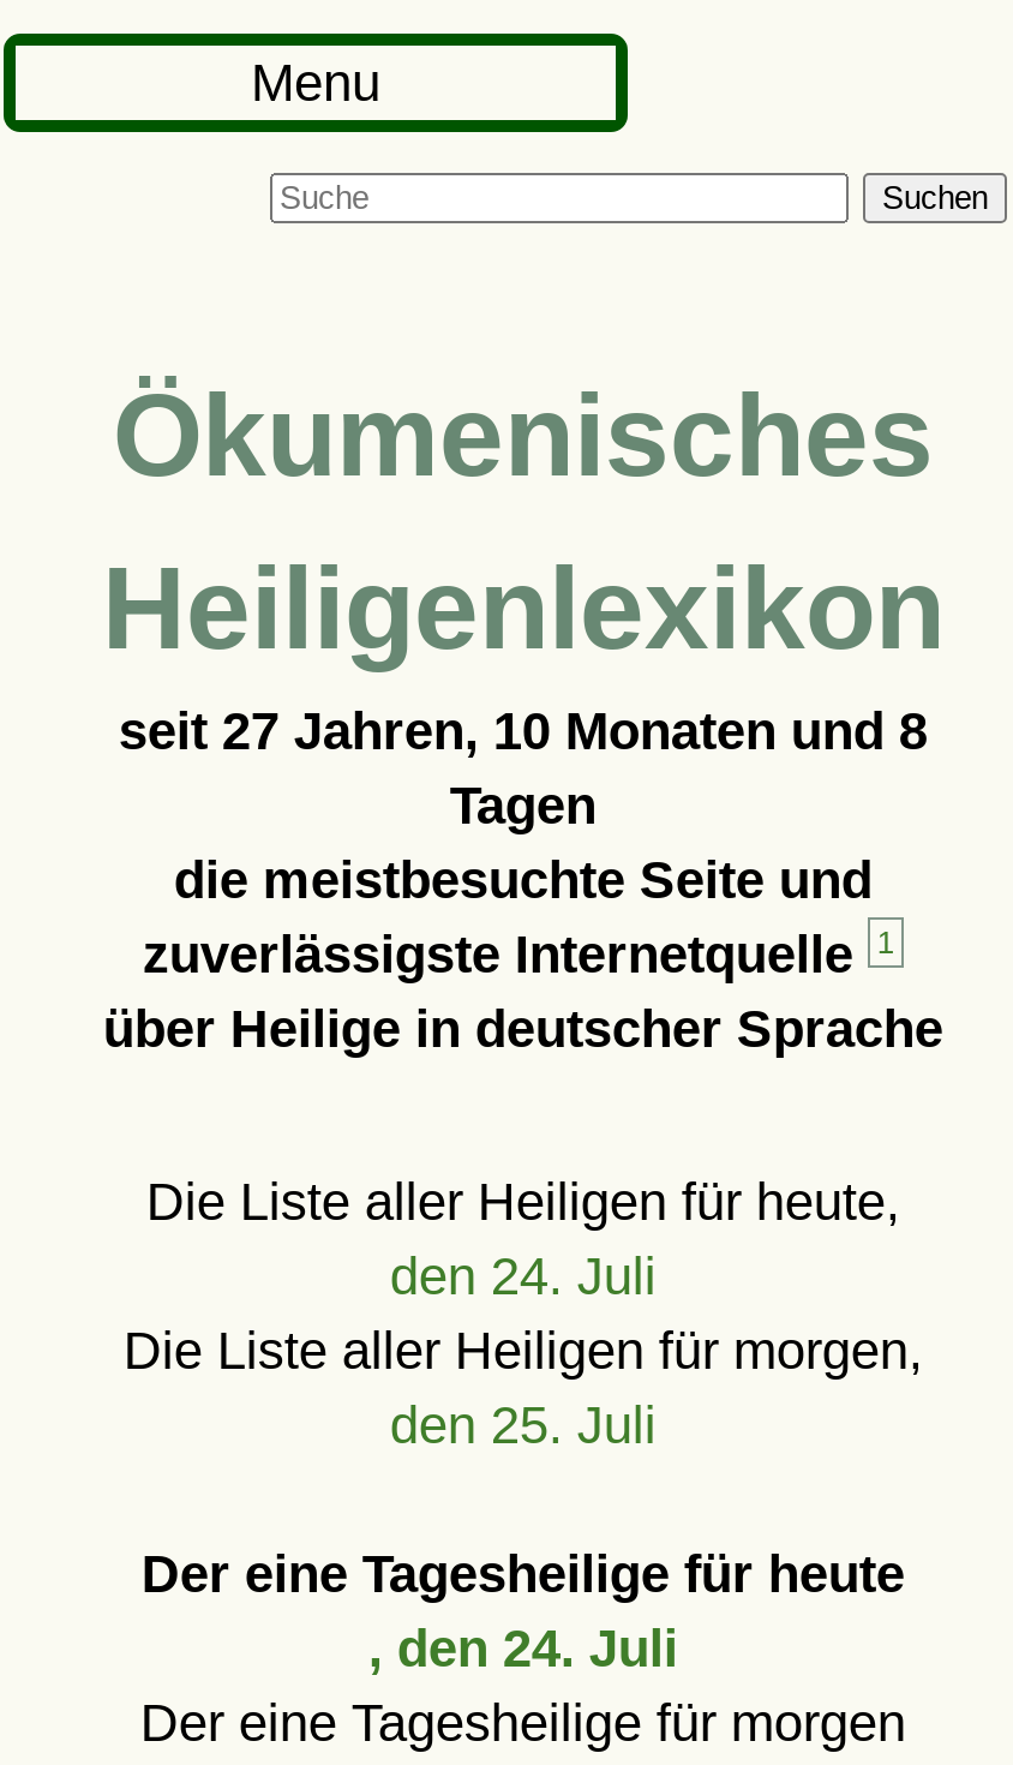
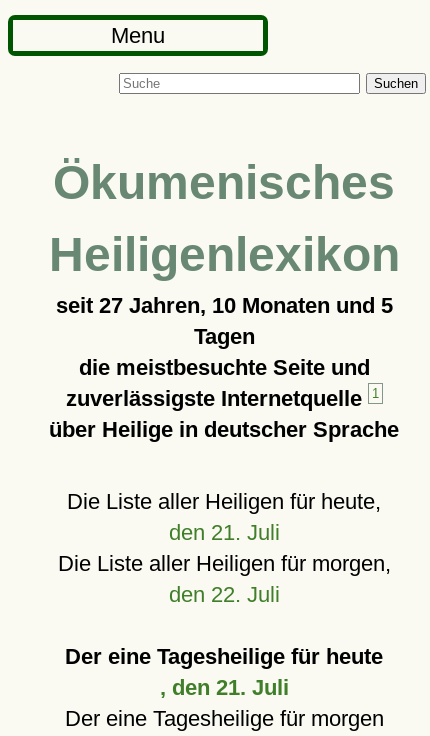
- seit 27 Jahren, 10 Monaten und 8
+ seit 27 Jahren, 10 Monaten und 5

- den 24. Juli
+ den 21. Juli

- den 25. Juli
+ den 22. Juli

- , den 24. Juli
+ , den 21. Juli
